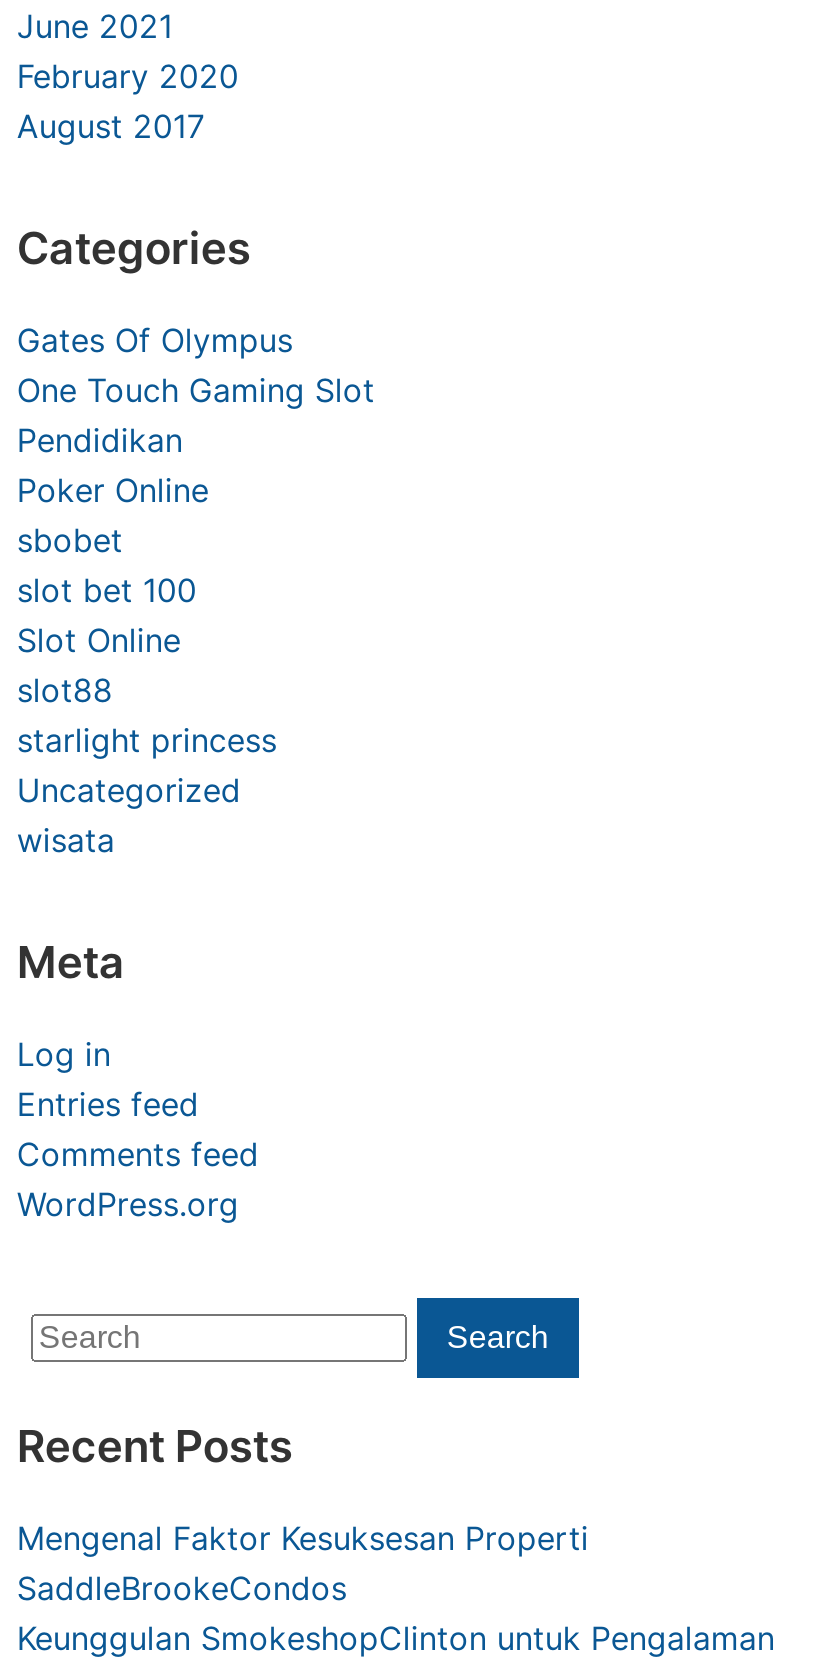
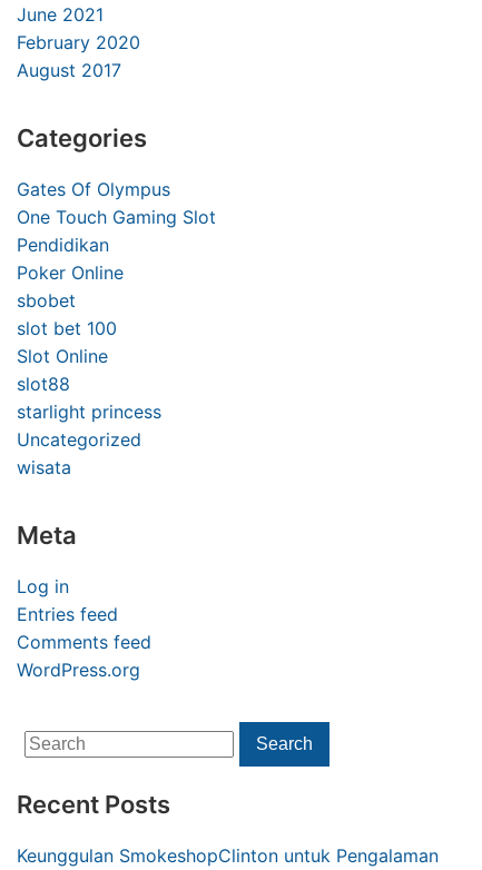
- Mengenal Faktor Kesuksesan Properti
- SaddleBrookeCondos
